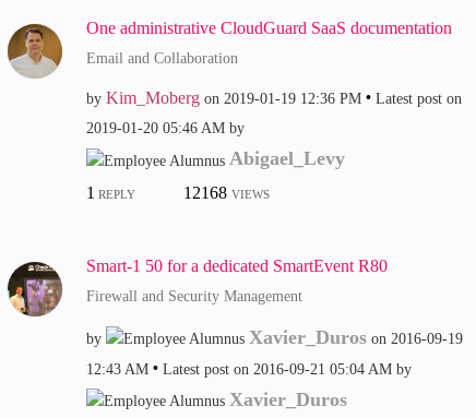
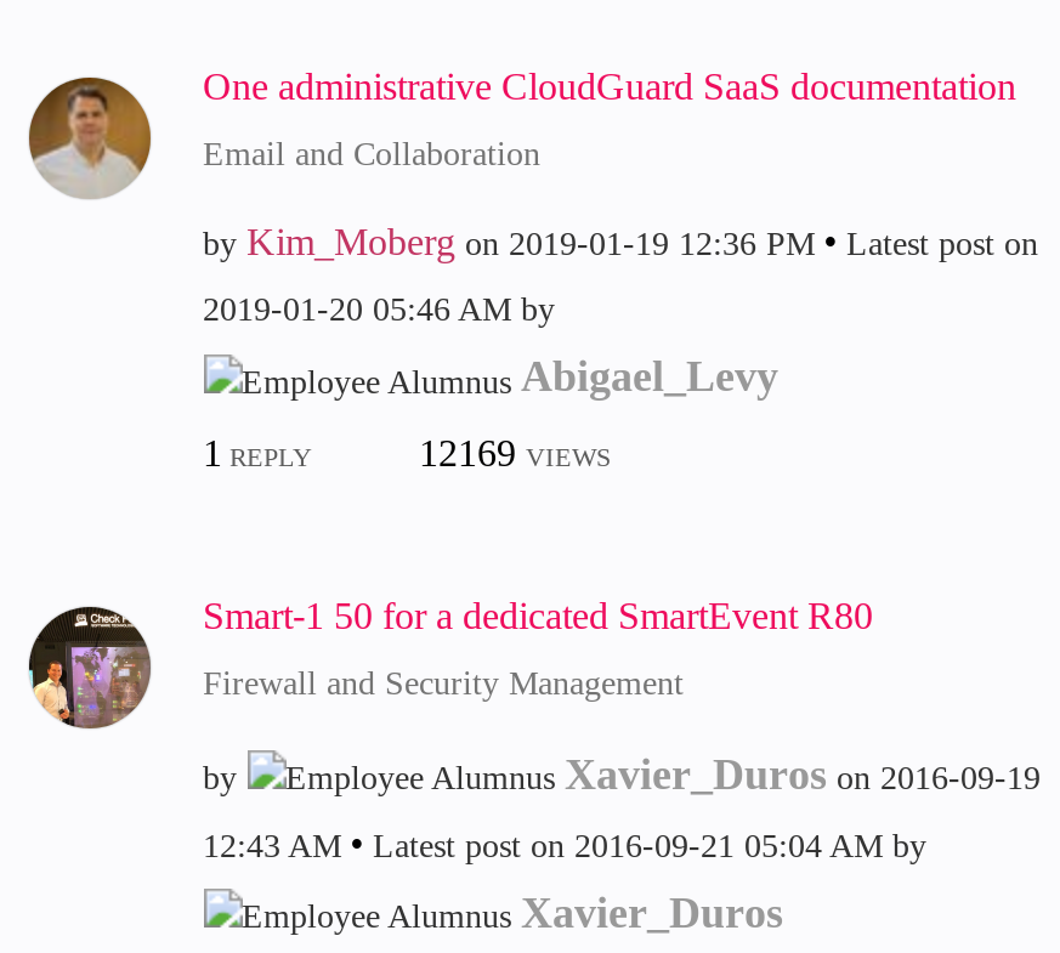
- 12168 VIEWS
+ 12169 VIEWS
